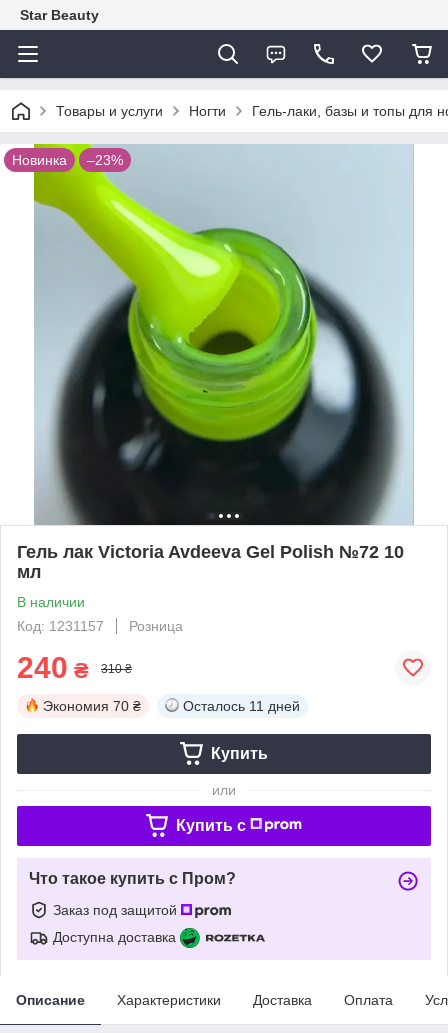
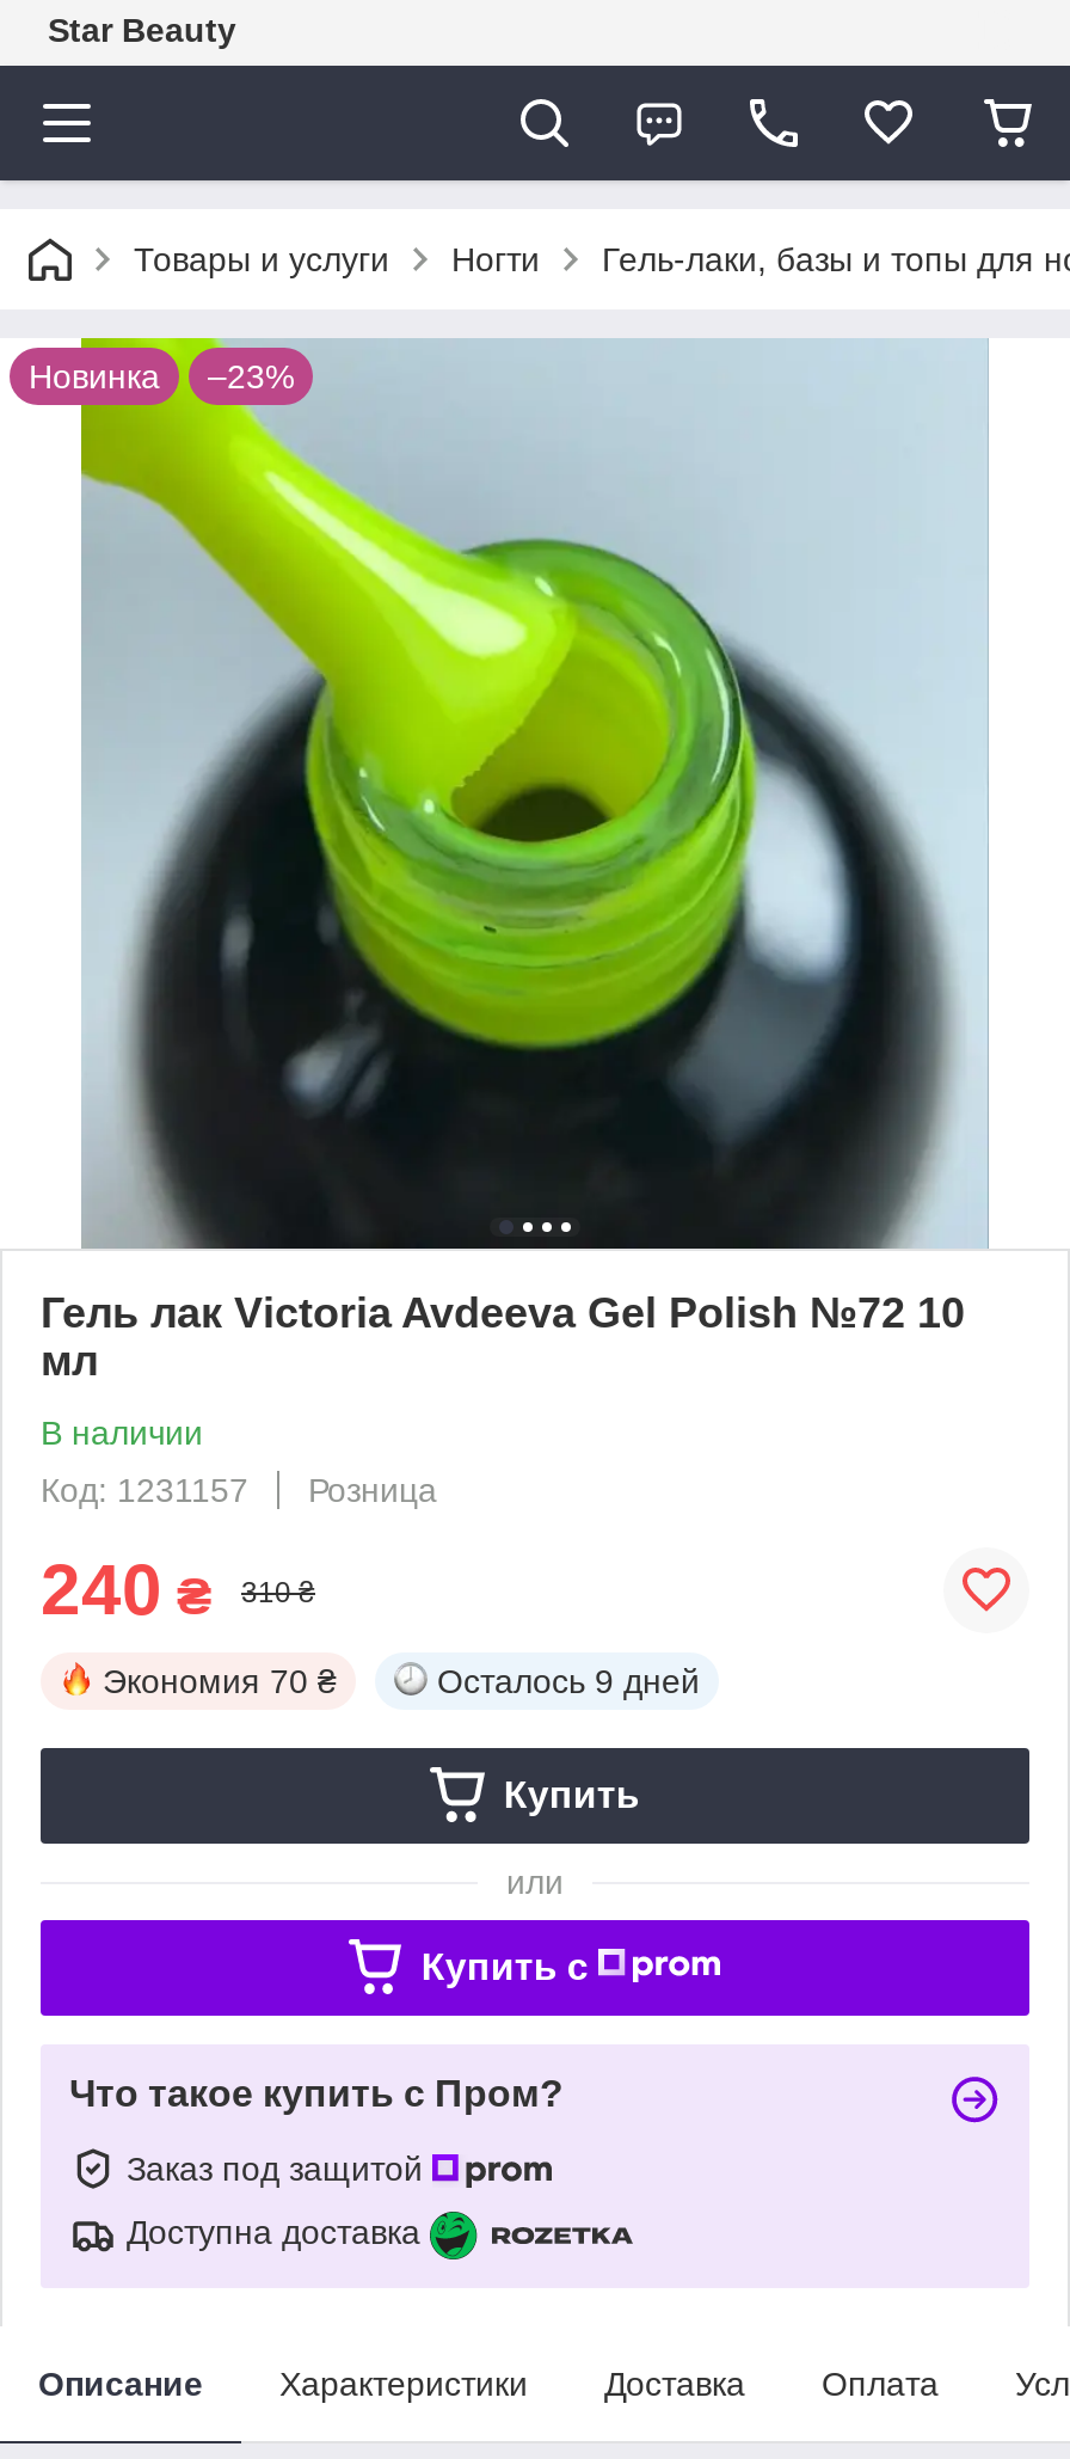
- Осталось 11 дней
+ Осталось 9 дней
